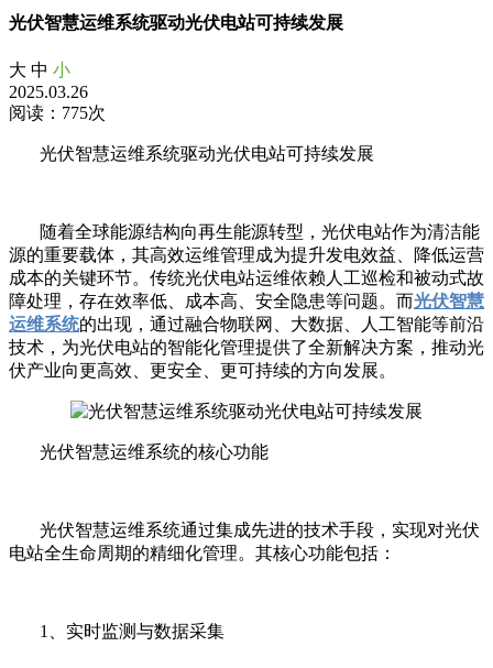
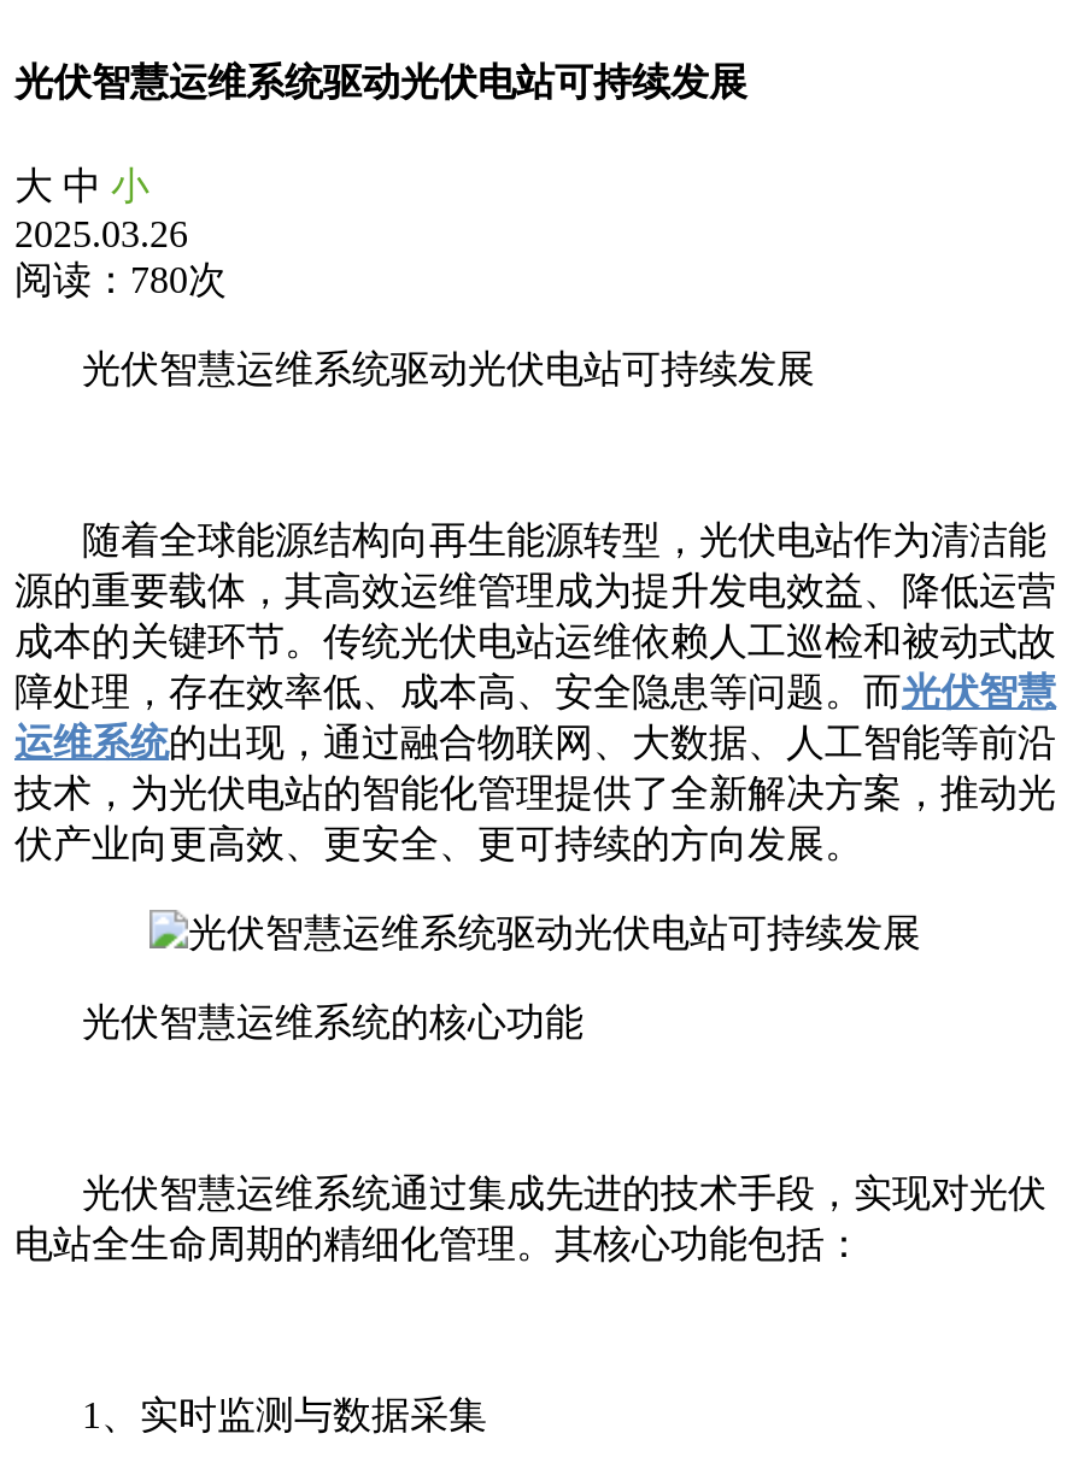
- 阅读：775次
+ 阅读：780次
